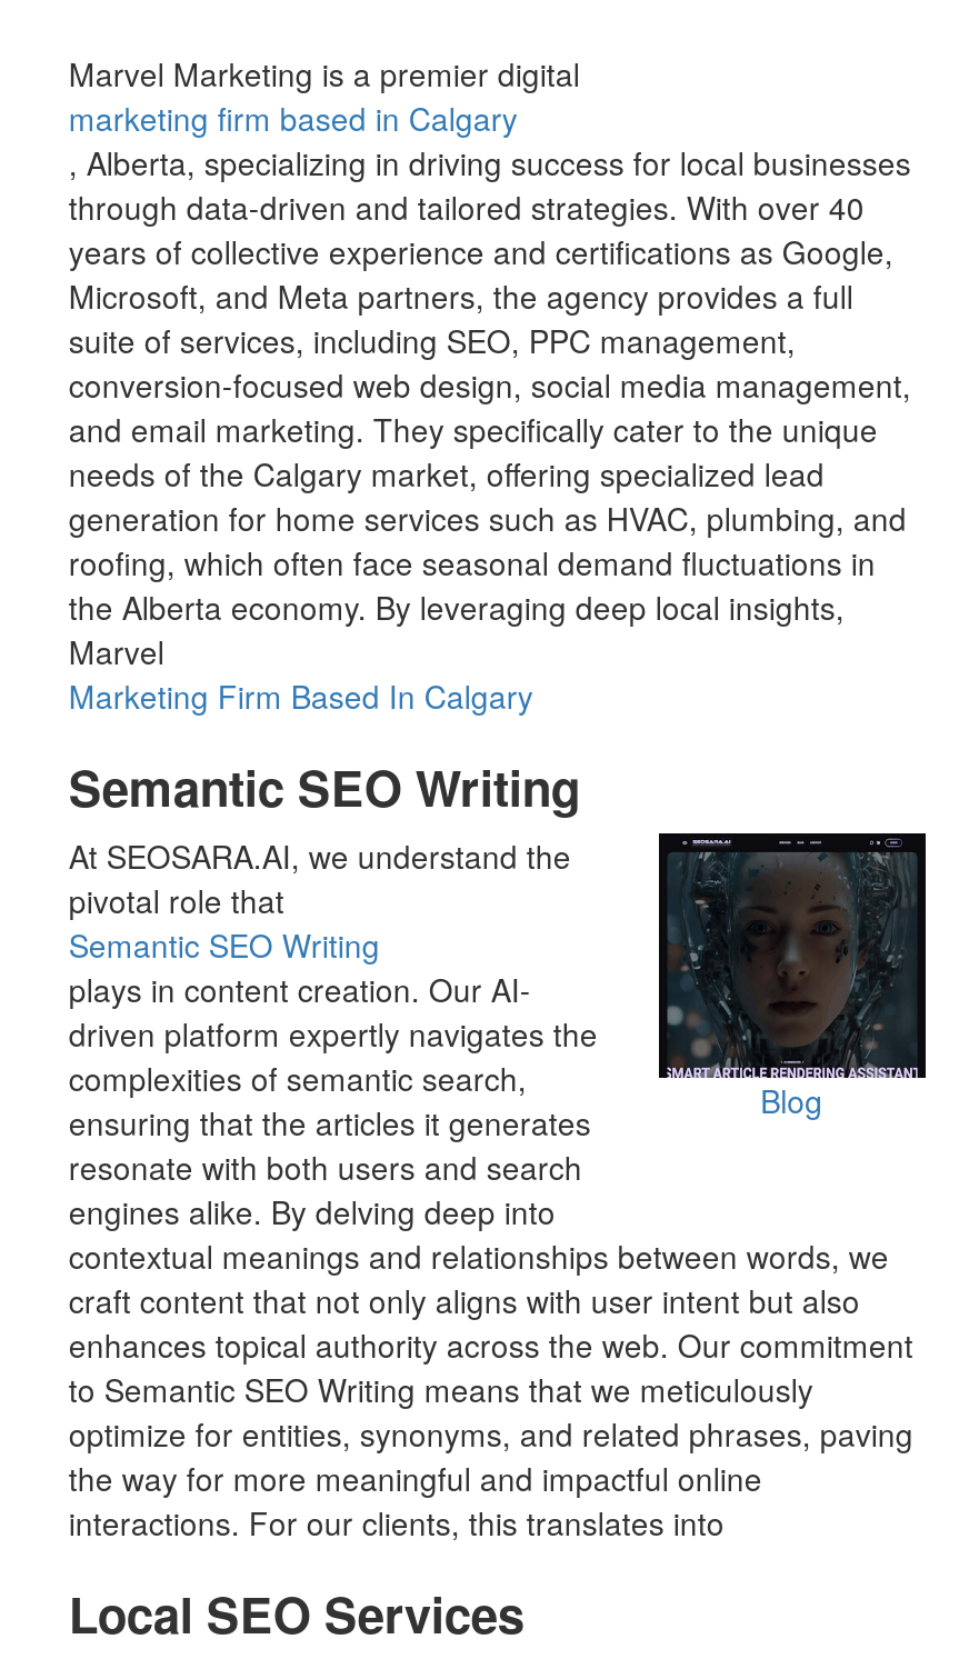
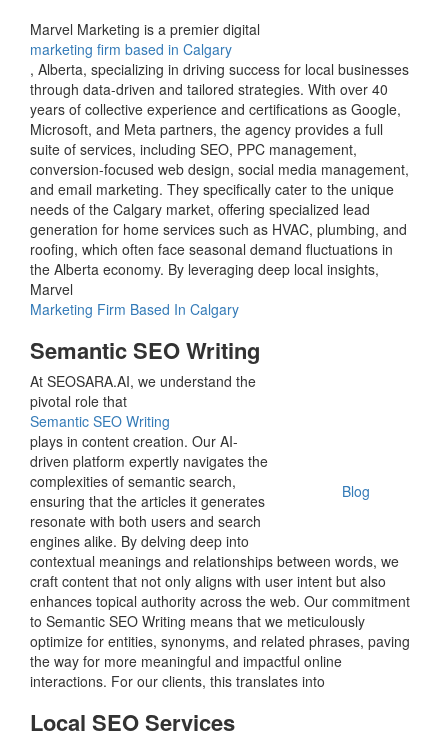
- [image]
